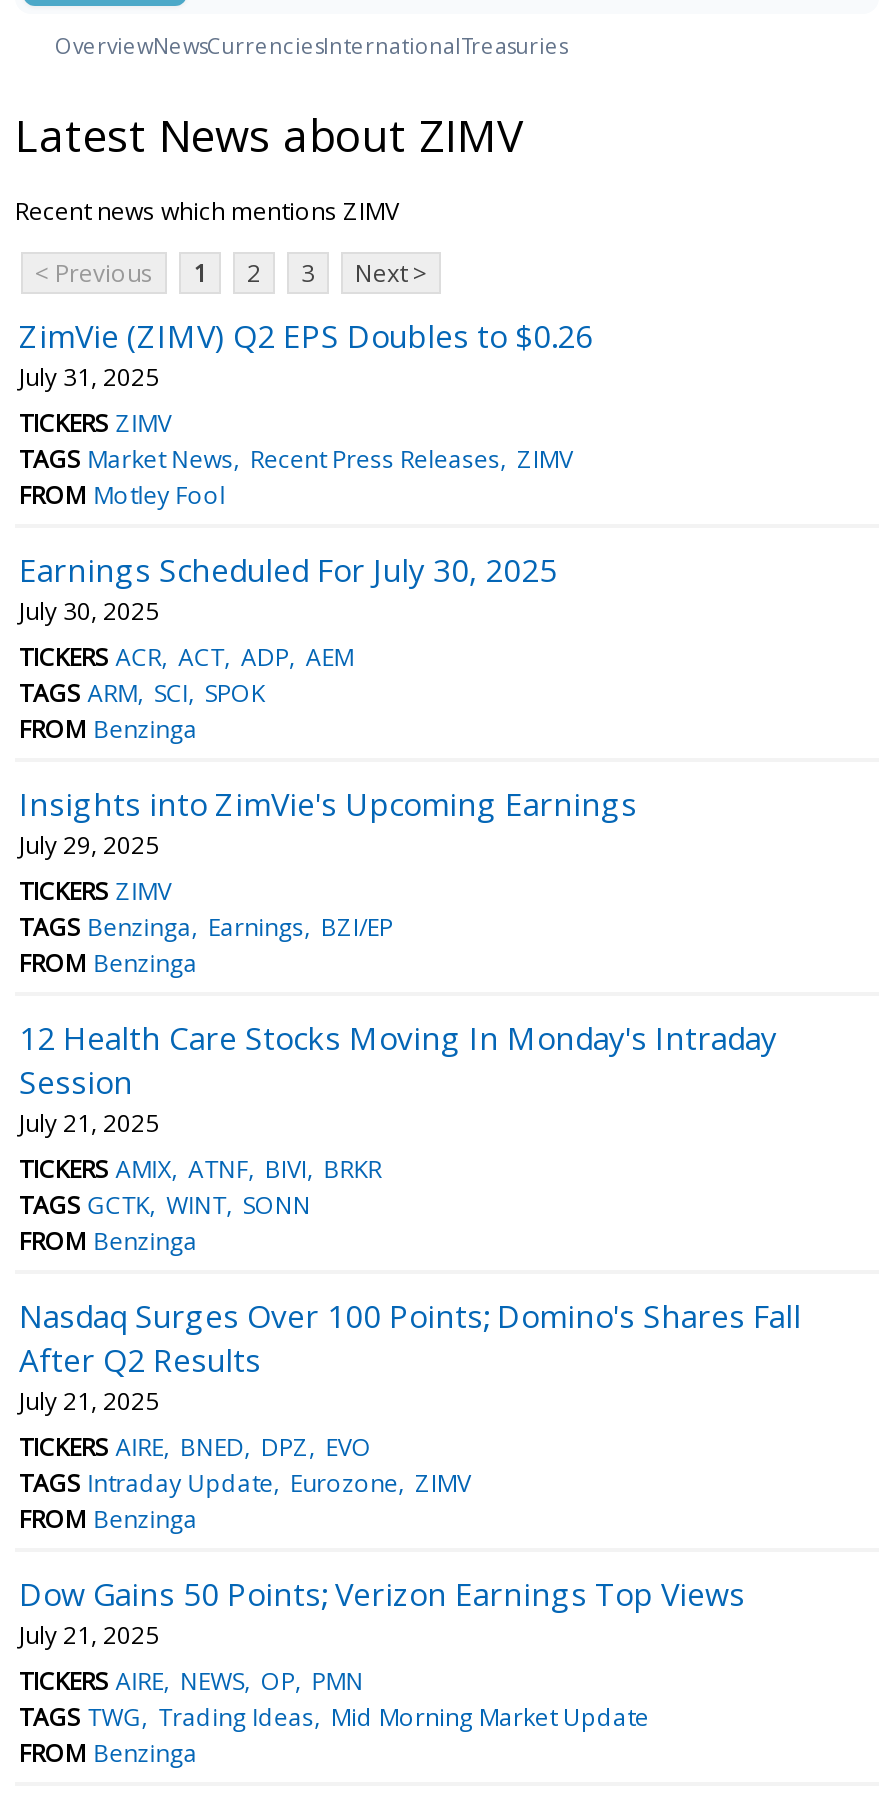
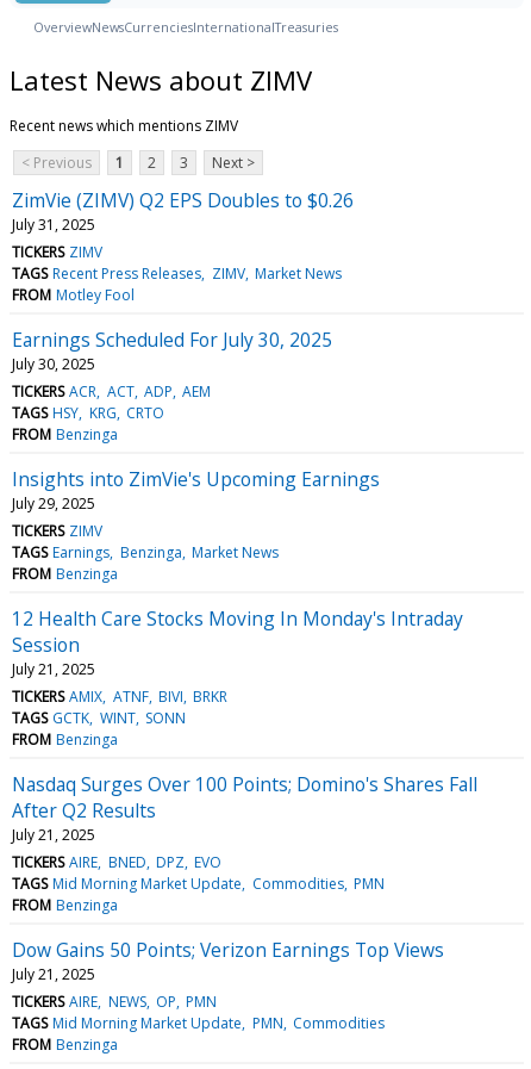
- TAGS Market News Recent Press Releases ZIMV
+ TAGS Recent Press Releases ZIMV Market News

- TAGS ARM SCI SPOK
+ TAGS HSY KRG CRTO

- TAGS Benzinga Earnings BZI/EP
+ TAGS Earnings Benzinga Market News

- TAGS Intraday Update Eurozone ZIMV
+ TAGS Mid Morning Market Update Commodities PMN

- TAGS TWG Trading Ideas Mid Morning Market Update
+ TAGS Mid Morning Market Update PMN Commodities
